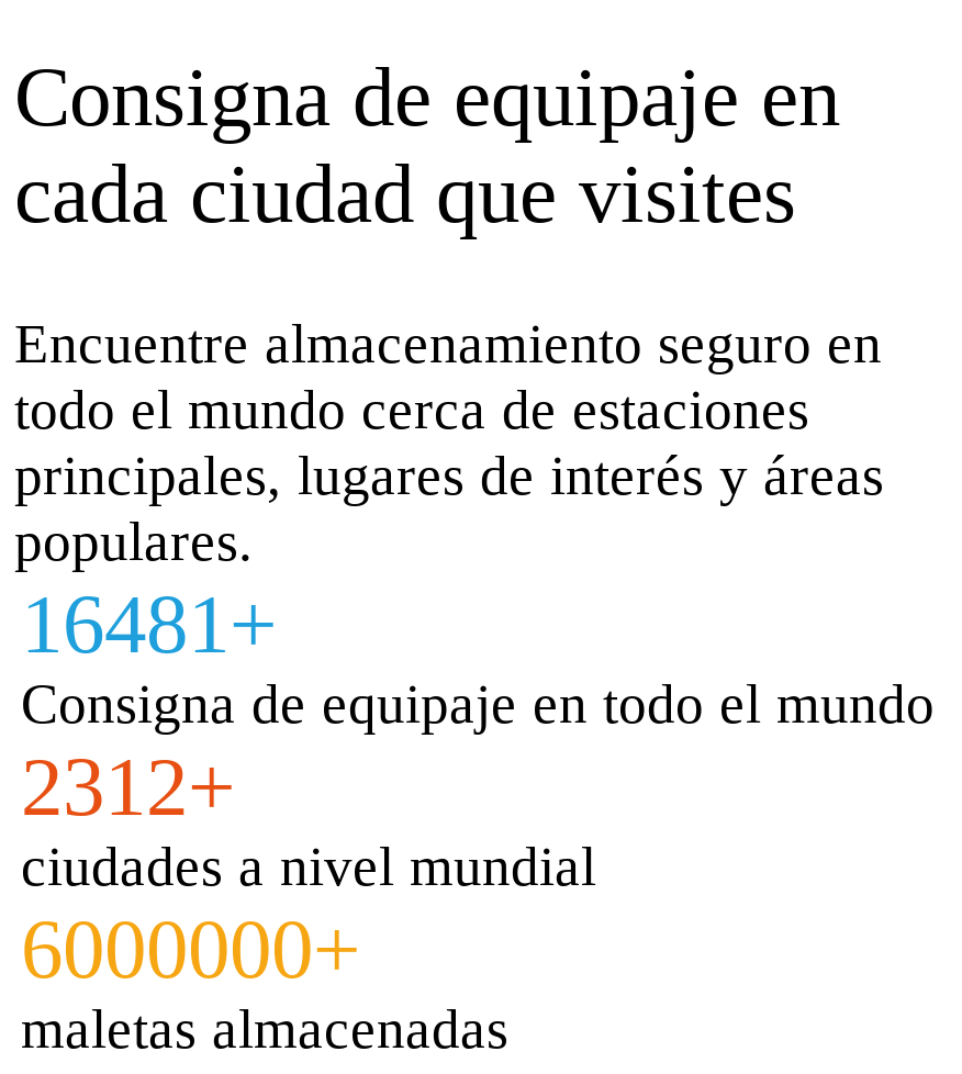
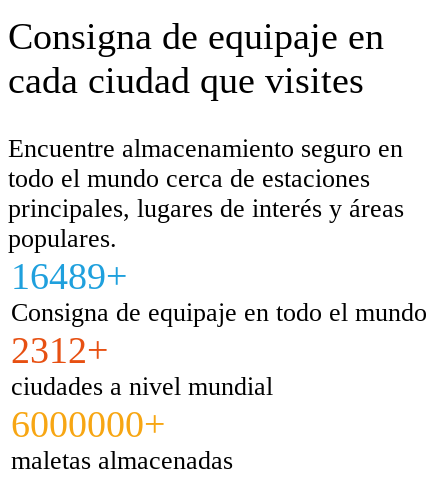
- 16481+
+ 16489+
